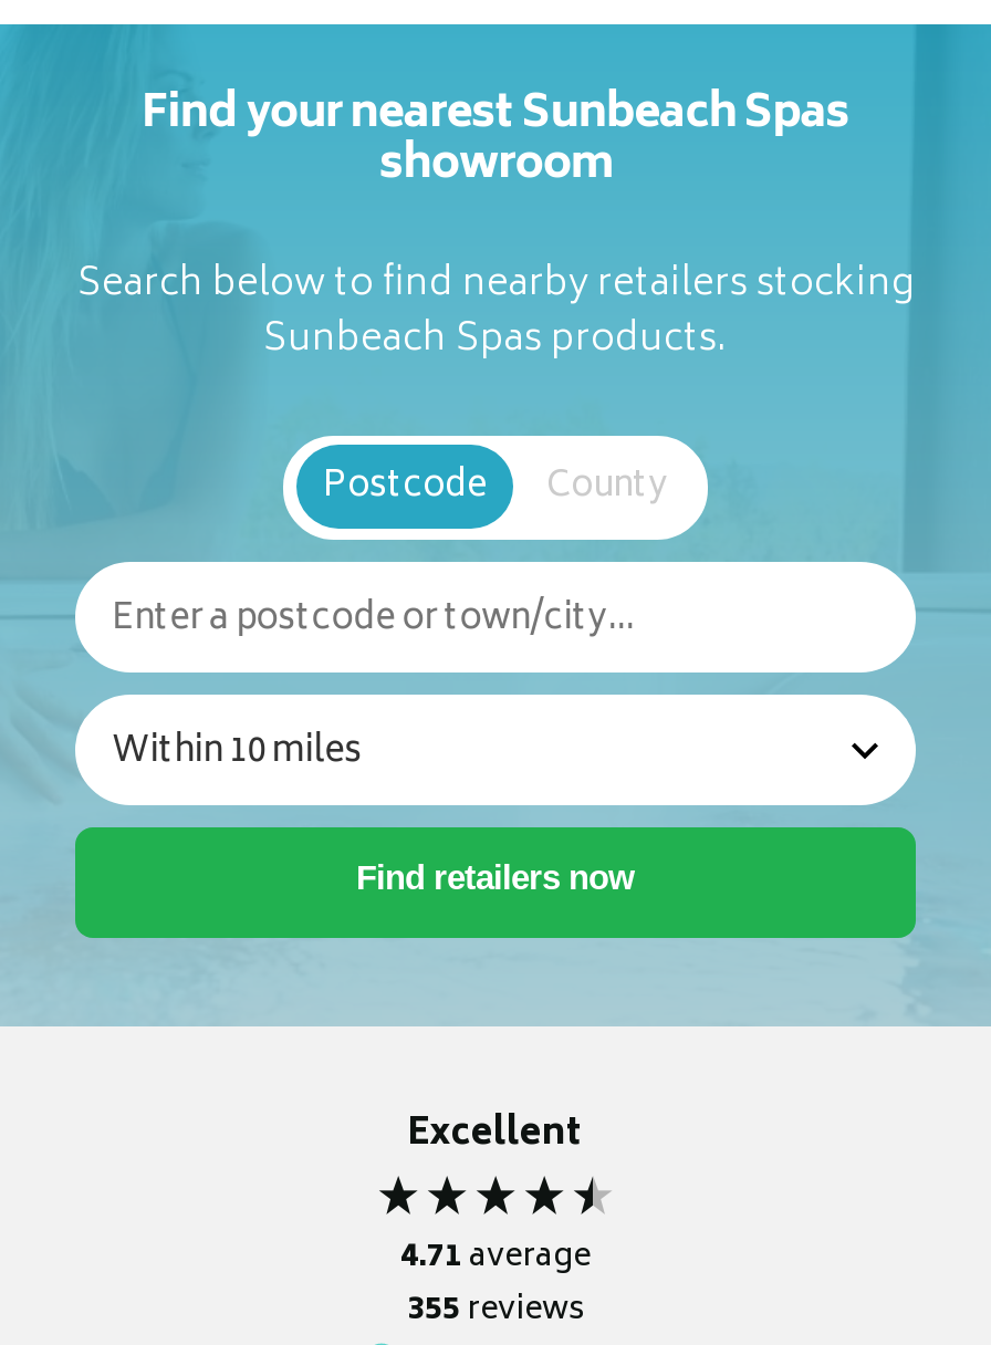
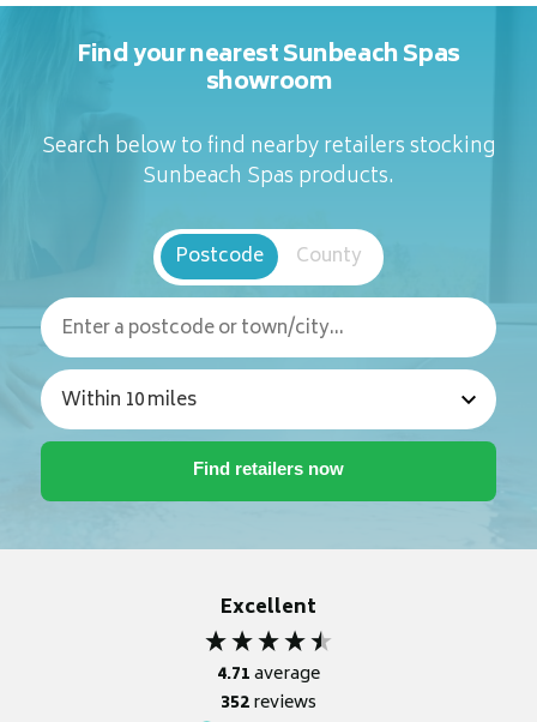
- 355 reviews
+ 352 reviews
